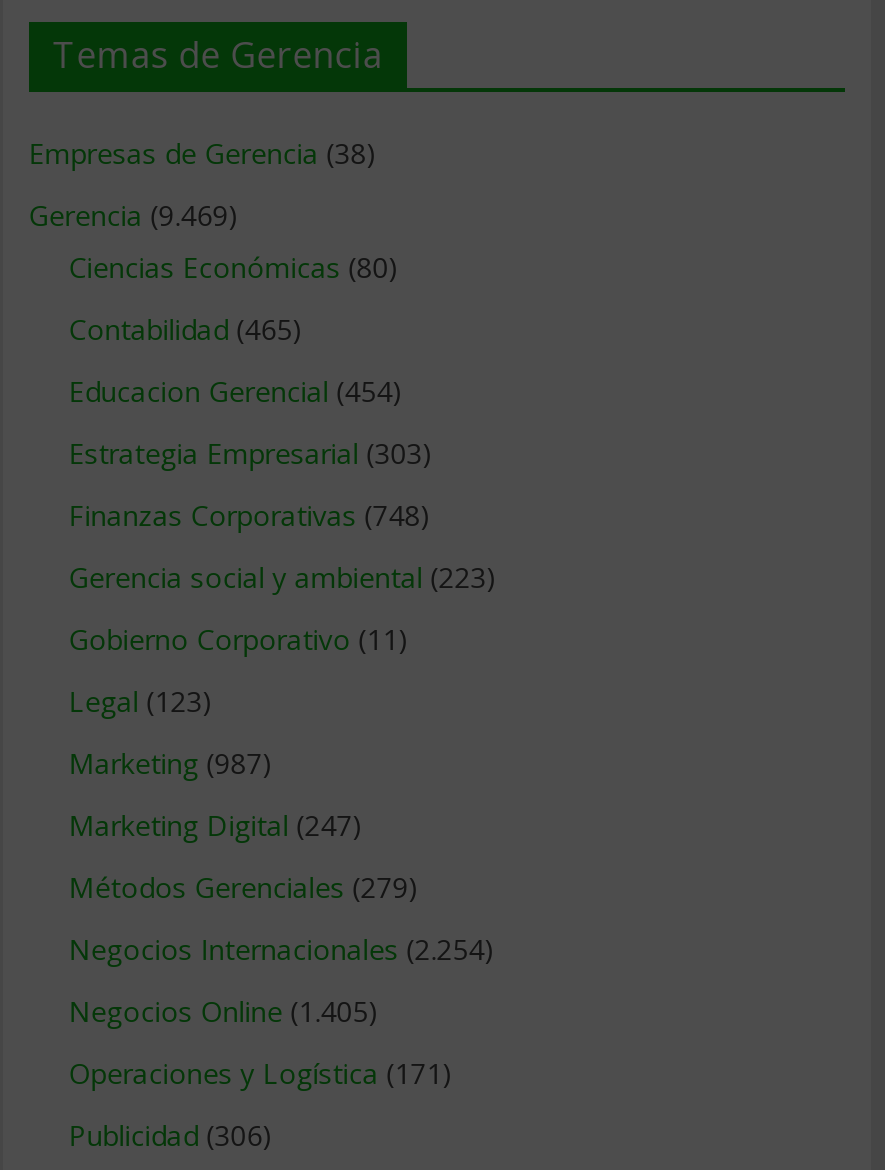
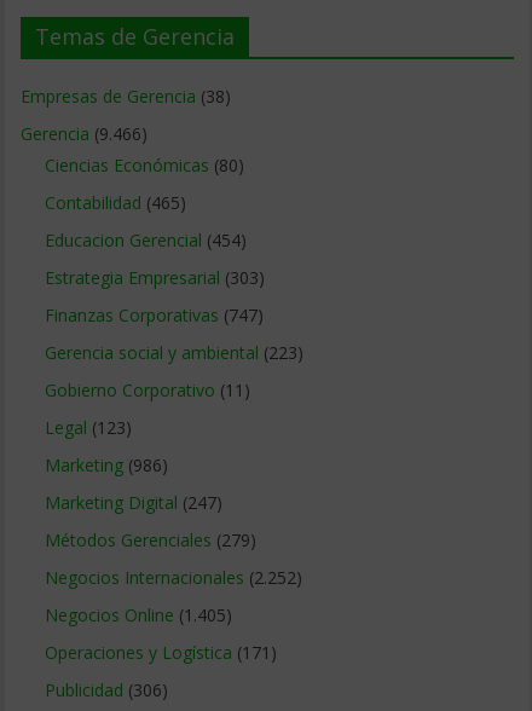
- Gerencia (9.469)
+ Gerencia (9.466)

- Finanzas Corporativas (748)
+ Finanzas Corporativas (747)

- Marketing (987)
+ Marketing (986)

- Negocios Internacionales (2.254)
+ Negocios Internacionales (2.252)
